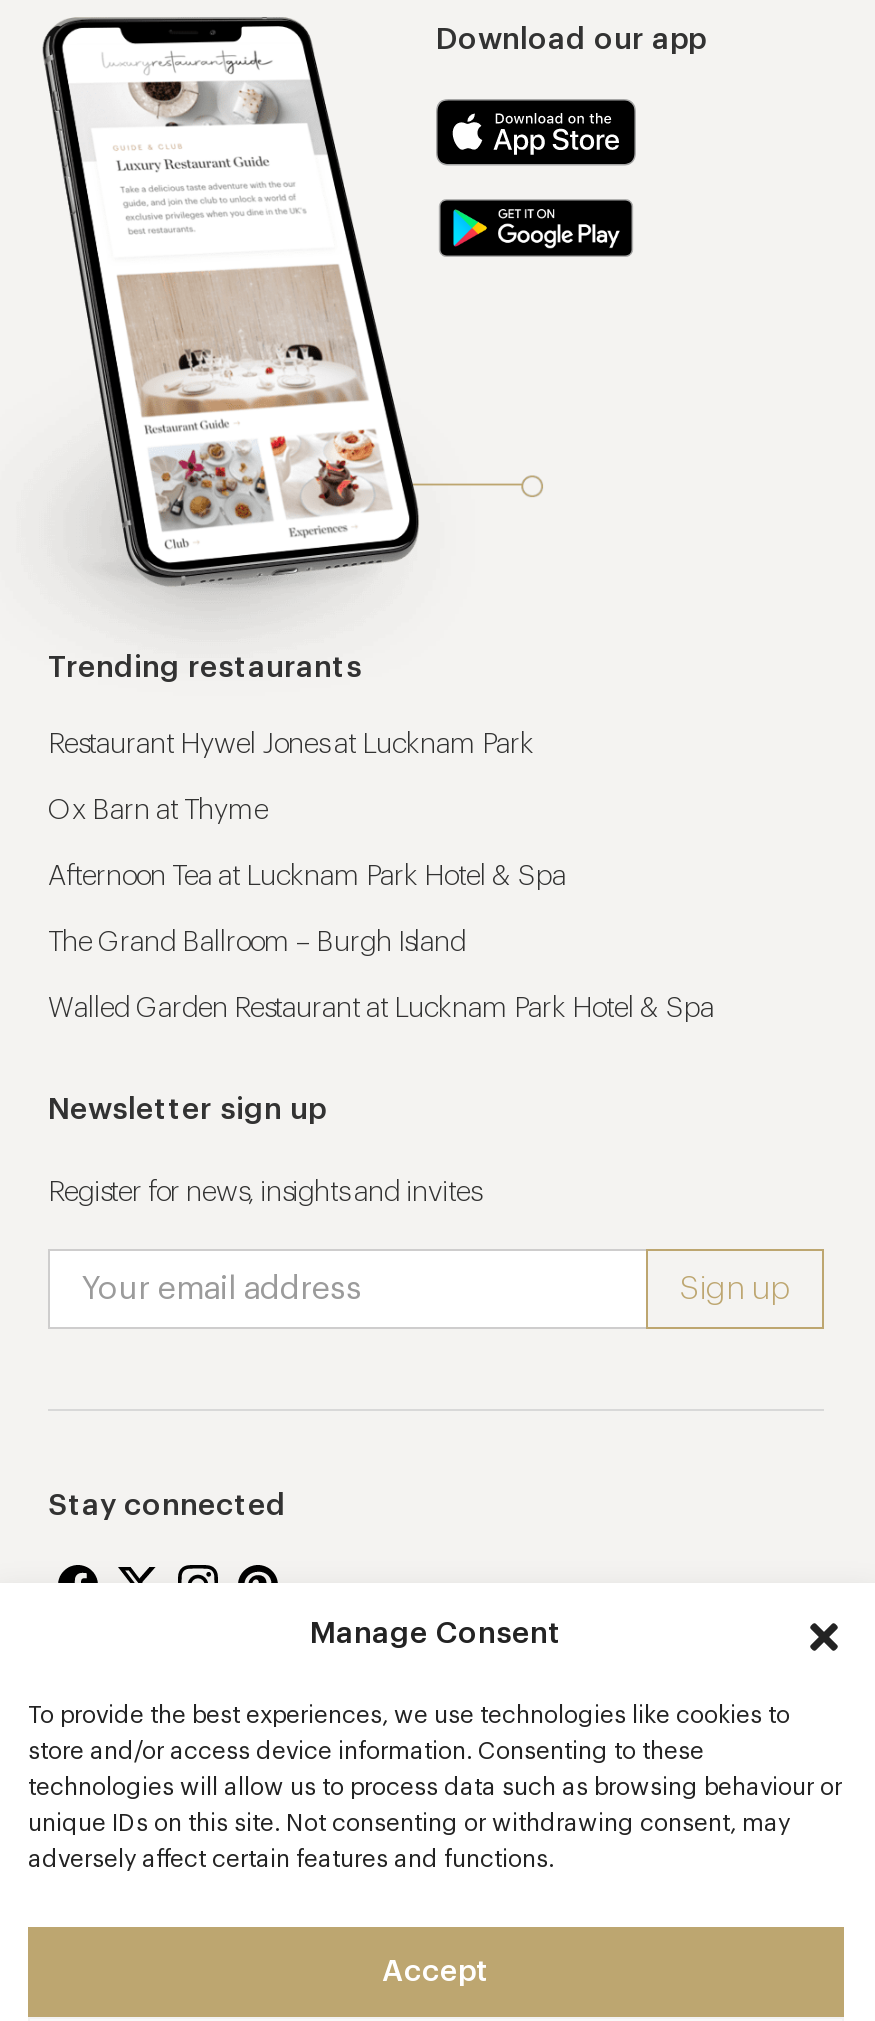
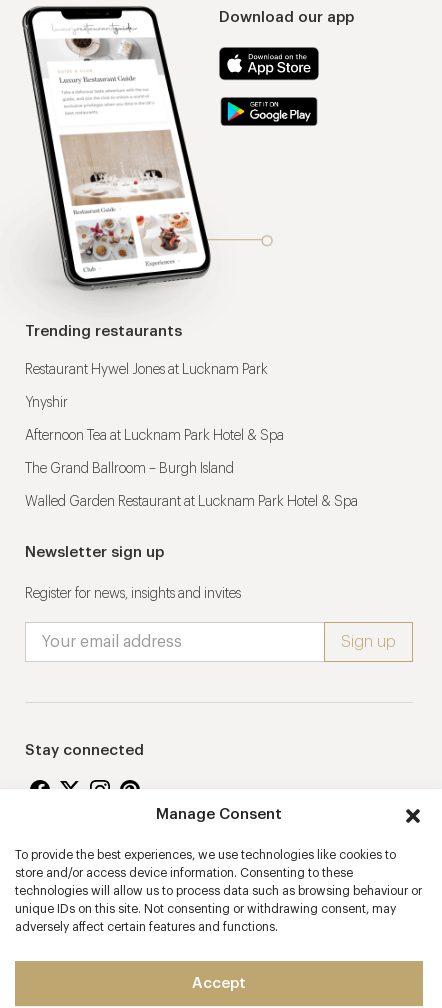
- Ox Barn at Thyme
+ Ynyshir
